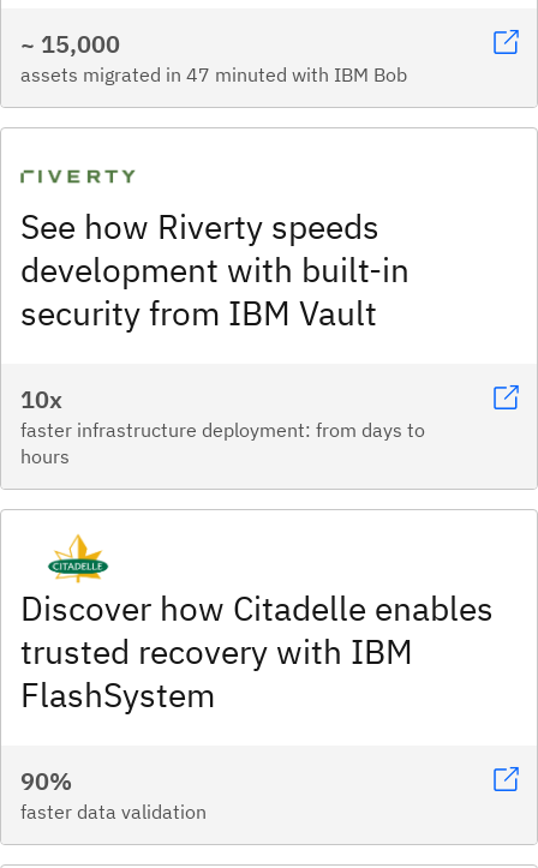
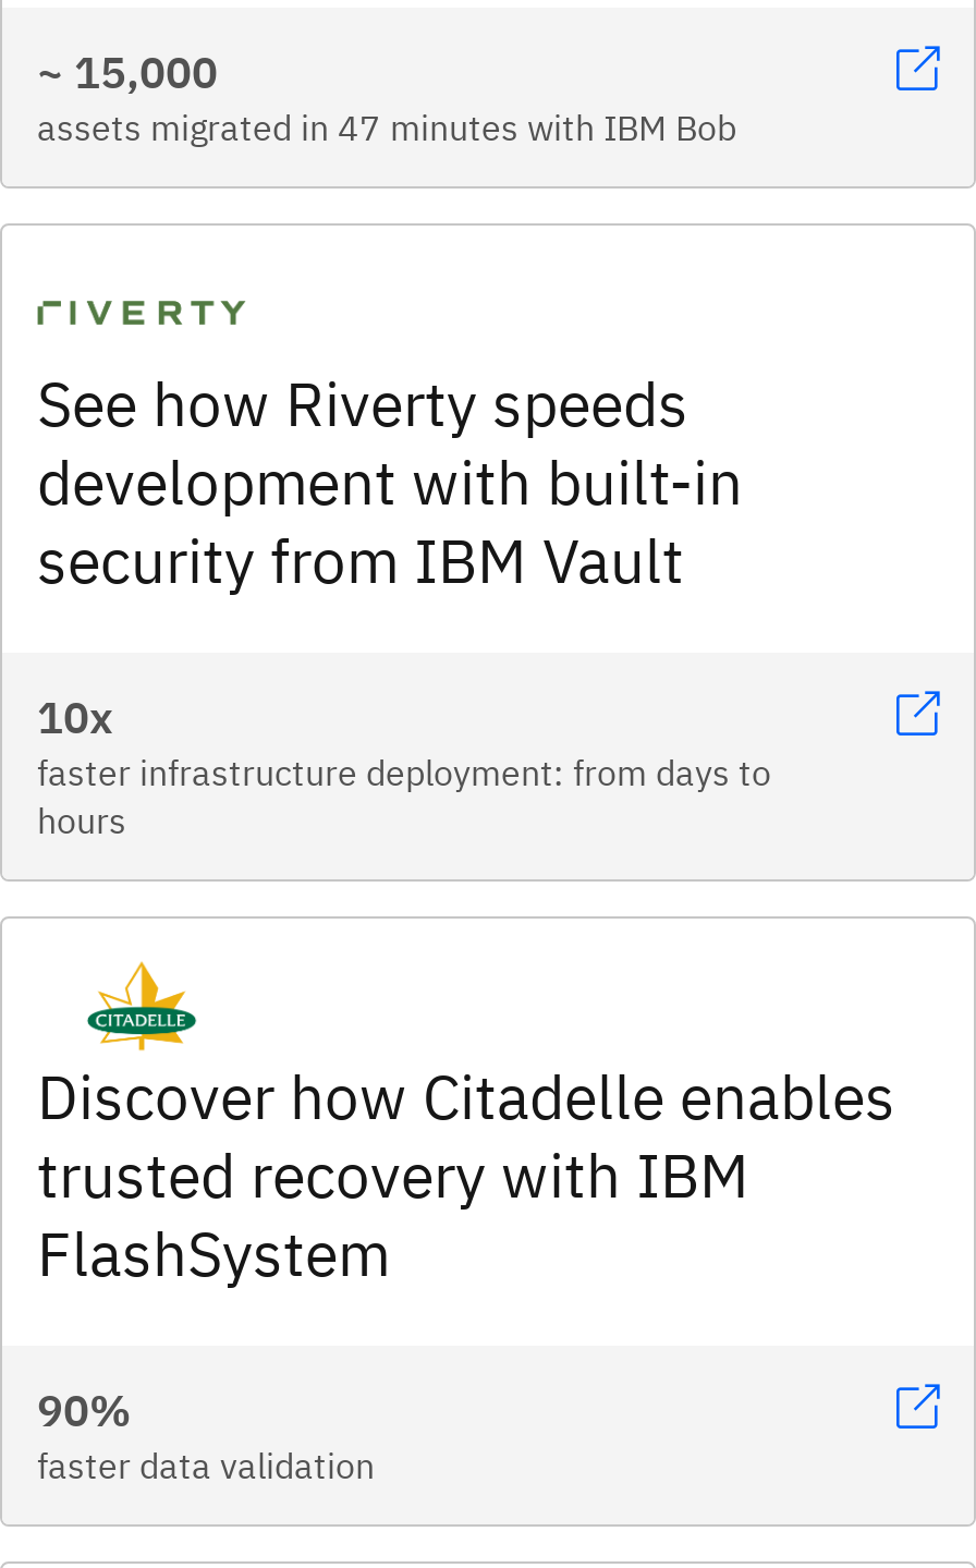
- assets migrated in 47 minuted with IBM Bob
+ assets migrated in 47 minutes with IBM Bob
